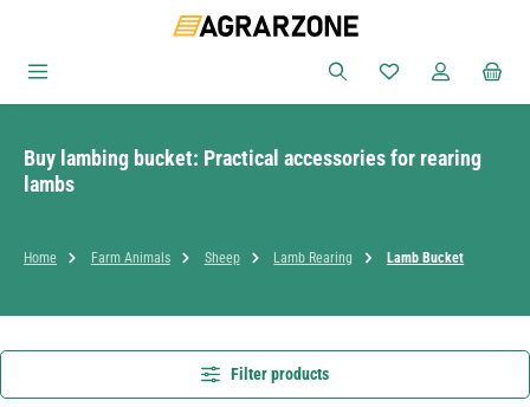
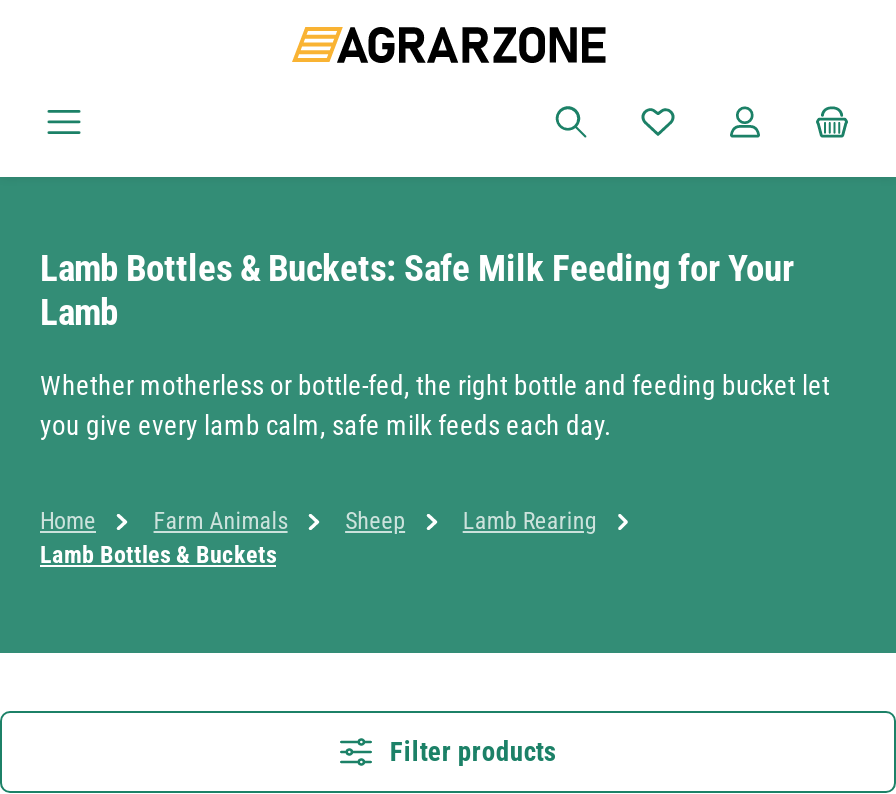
- Buy lambing bucket: Practical accessories for rearing
- lambs
+ Lamb Bottles & Buckets: Safe Milk Feeding for Your
+ Lamb
+ Whether motherless or bottle-fed, the right bottle and feeding bucket let
+ you give every lamb calm, safe milk feeds each day.

- Lamb Bucket
+ Lamb Bottles & Buckets
